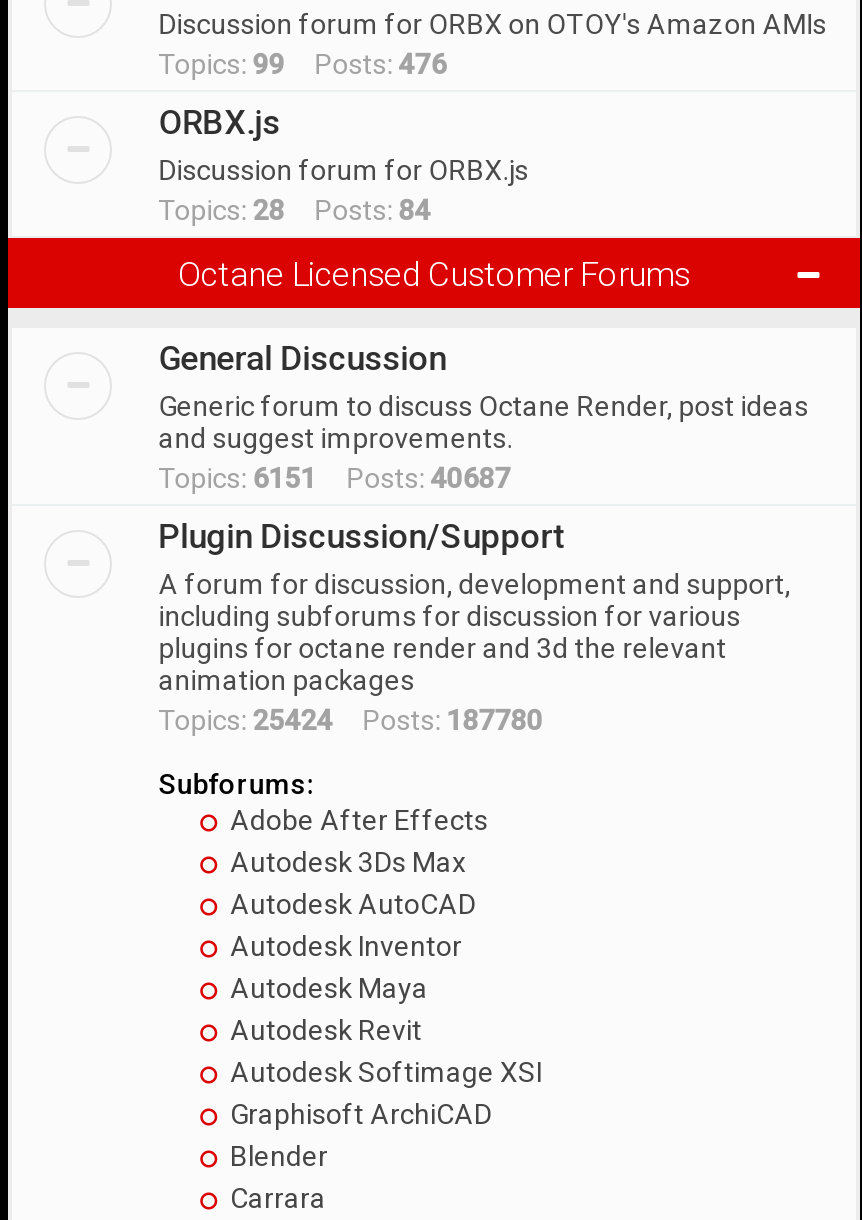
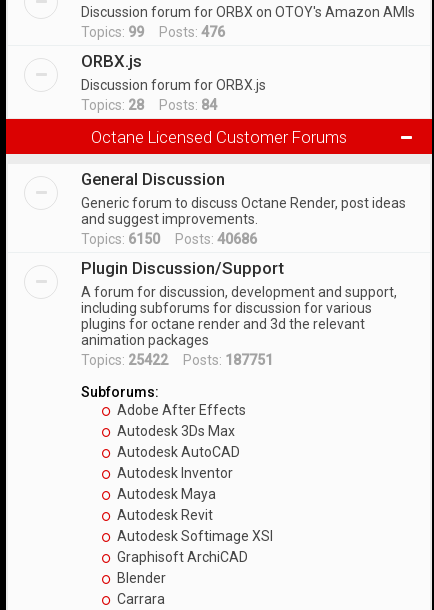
- Topics: 6151 Posts: 40687
+ Topics: 6150 Posts: 40686

- Topics: 25424 Posts: 187780
+ Topics: 25422 Posts: 187751
